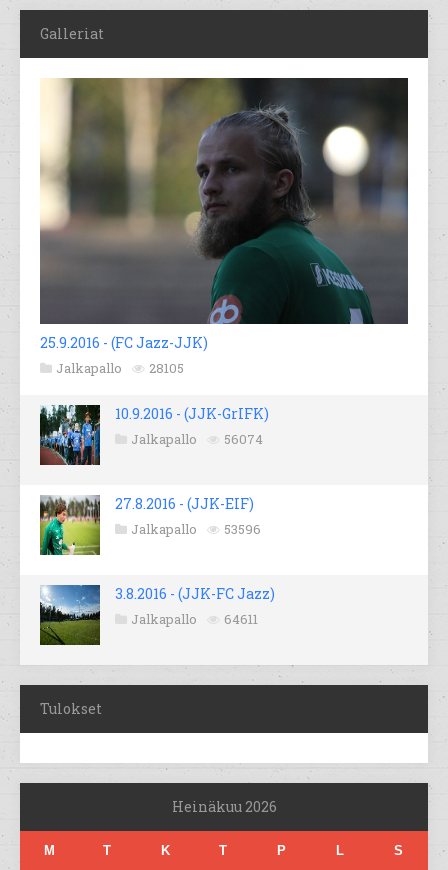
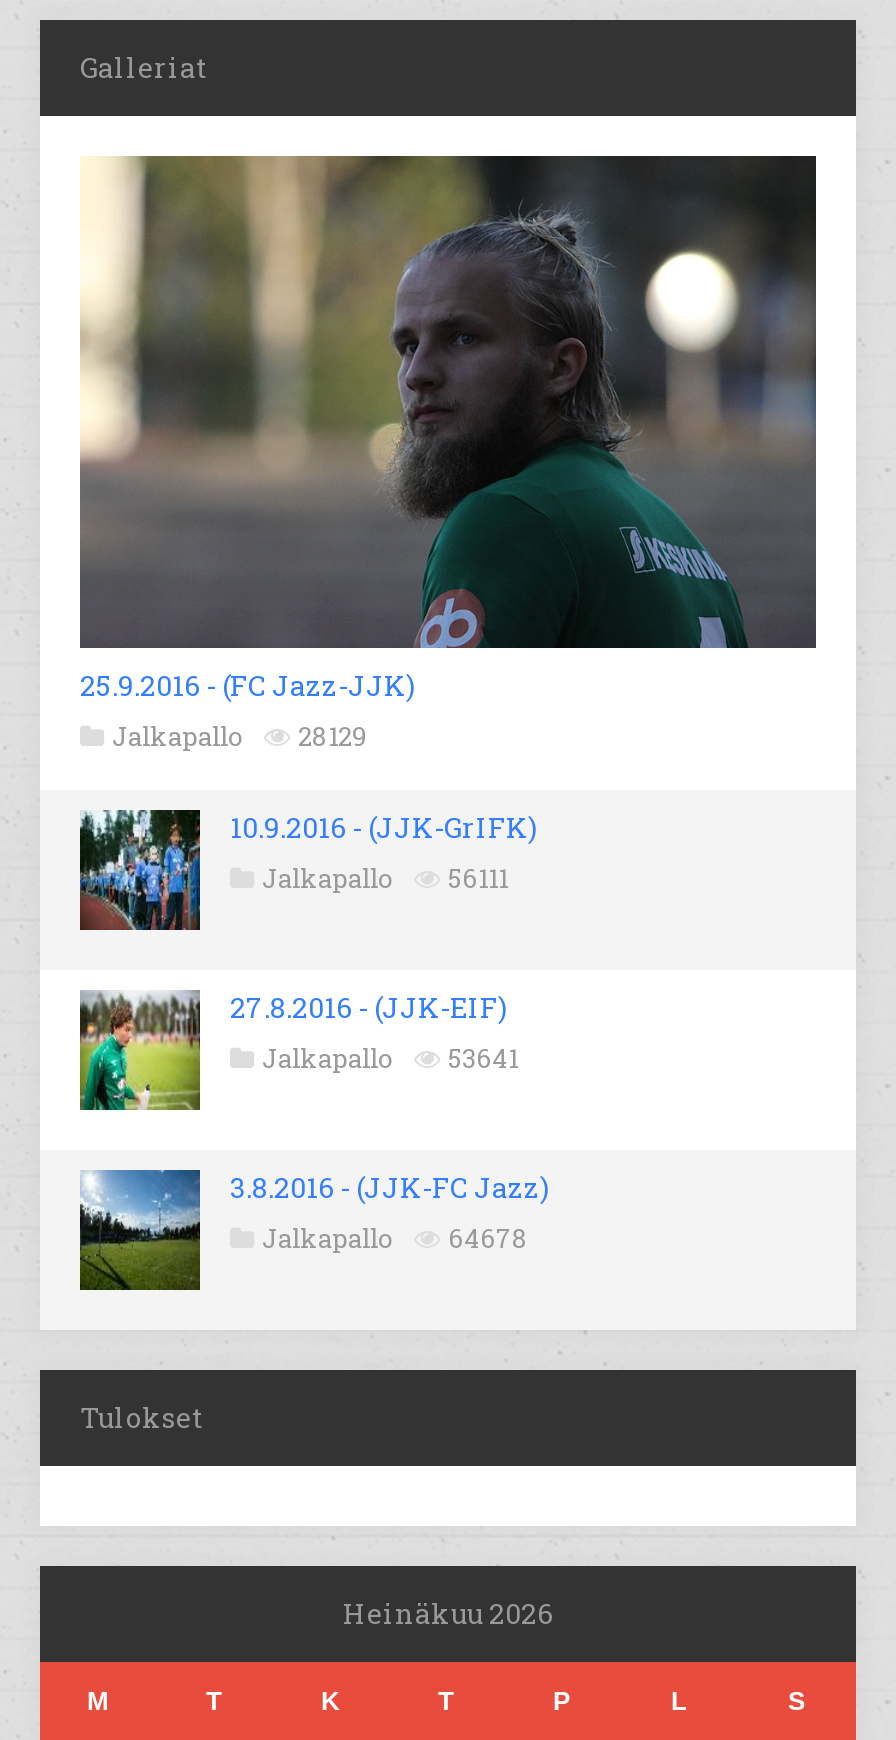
- Jalkapallo 28105
+ Jalkapallo 28129

- Jalkapallo 56074
+ Jalkapallo 56111

- Jalkapallo 53596
+ Jalkapallo 53641

- Jalkapallo 64611
+ Jalkapallo 64678
